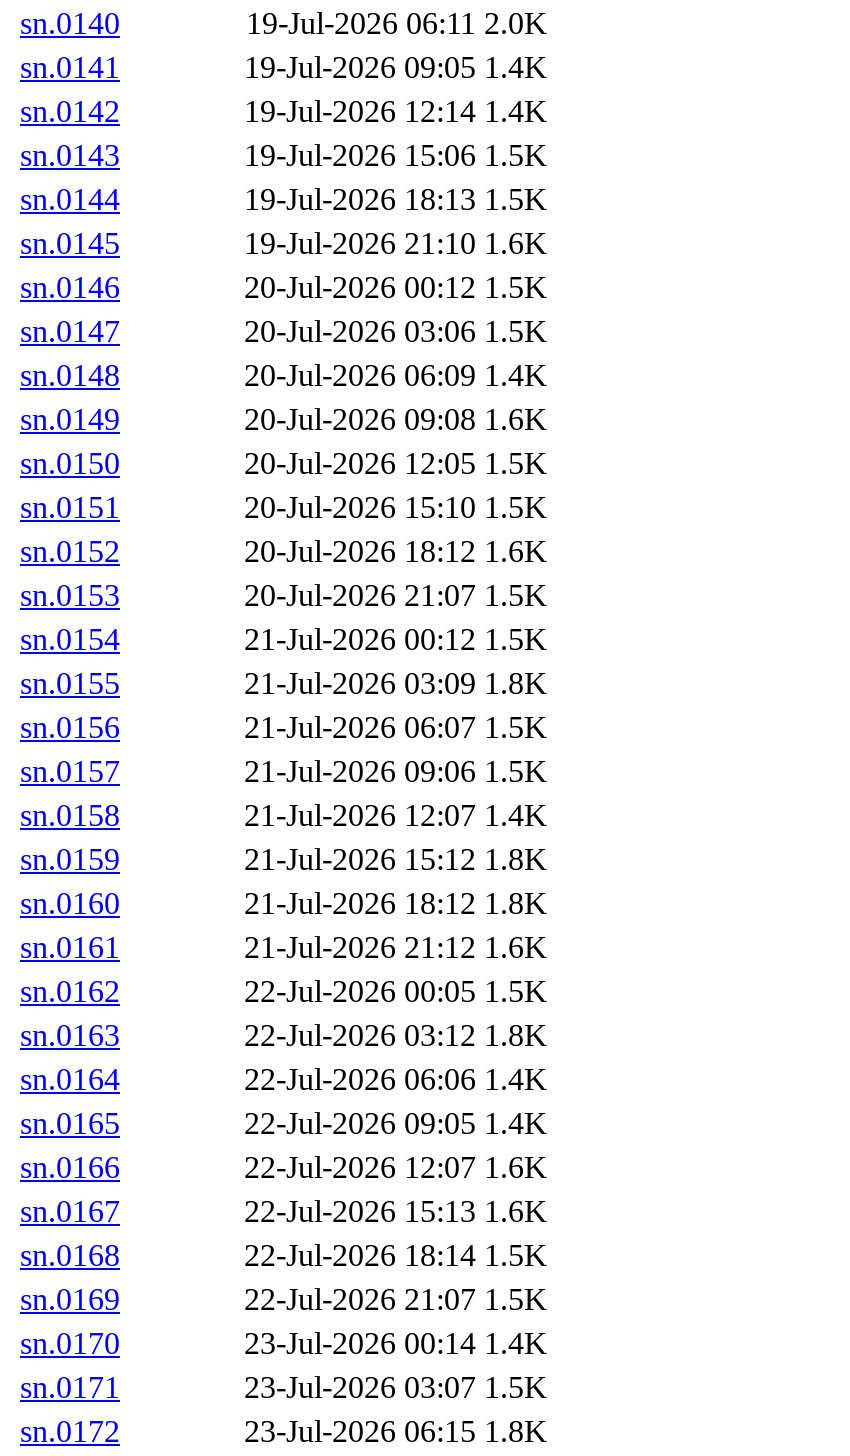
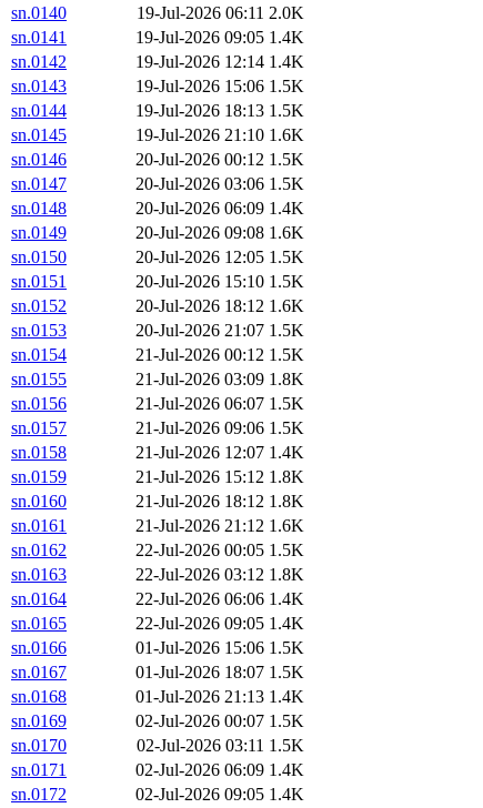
- 22-Jul-2026 12:07 1.6K
+ 01-Jul-2026 15:06 1.5K

- 22-Jul-2026 15:13 1.6K
+ 01-Jul-2026 18:07 1.5K

- 22-Jul-2026 18:14 1.5K
+ 01-Jul-2026 21:13 1.4K

- 22-Jul-2026 21:07 1.5K
+ 02-Jul-2026 00:07 1.5K

- 23-Jul-2026 00:14 1.4K
+ 02-Jul-2026 03:11 1.5K

- 23-Jul-2026 03:07 1.5K
+ 02-Jul-2026 06:09 1.4K

- 23-Jul-2026 06:15 1.8K
+ 02-Jul-2026 09:05 1.4K
